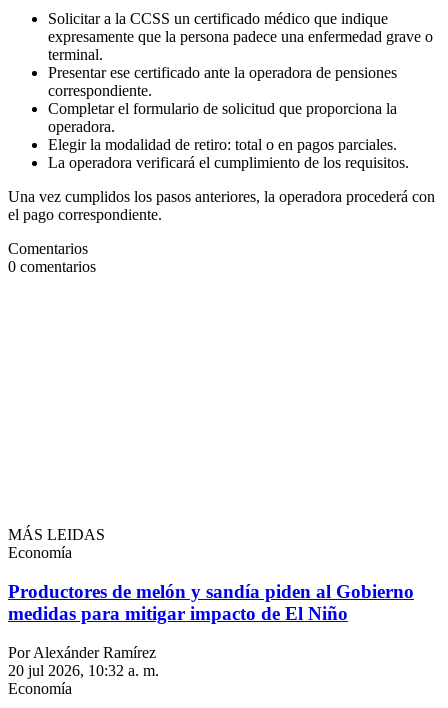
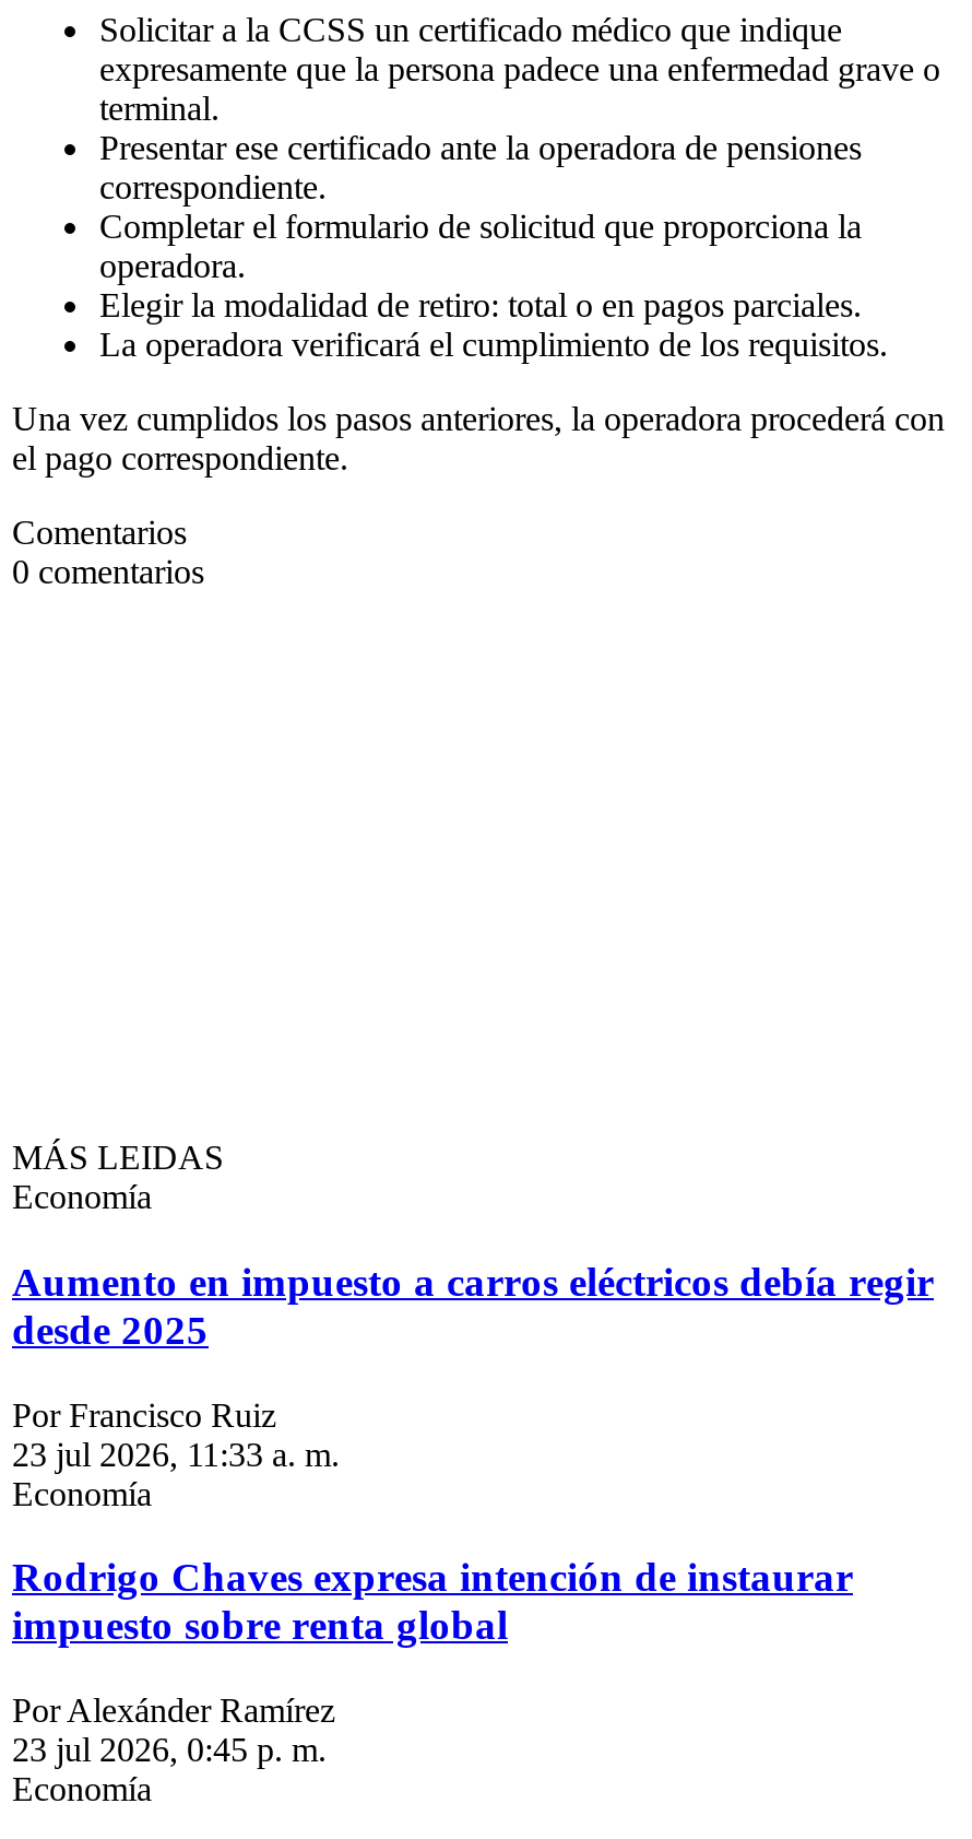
- Productores de melón y sandía piden al Gobierno
- medidas para mitigar impacto de El Niño
+ Aumento en impuesto a carros eléctricos debía regir
+ desde 2025
+ Por Francisco Ruiz
+ 23 jul 2026, 11:33 a. m.
+ Economía
+ Rodrigo Chaves expresa intención de instaurar
+ impuesto sobre renta global

- 20 jul 2026, 10:32 a. m.
+ 23 jul 2026, 0:45 p. m.
